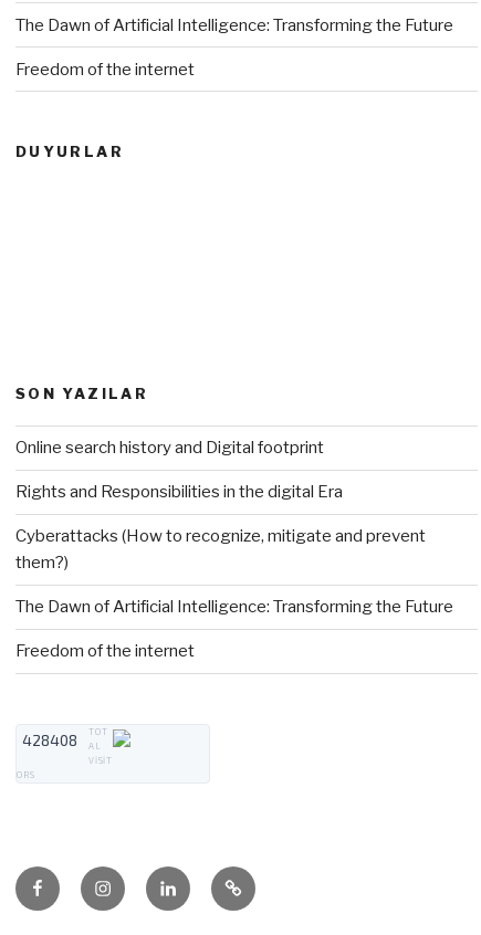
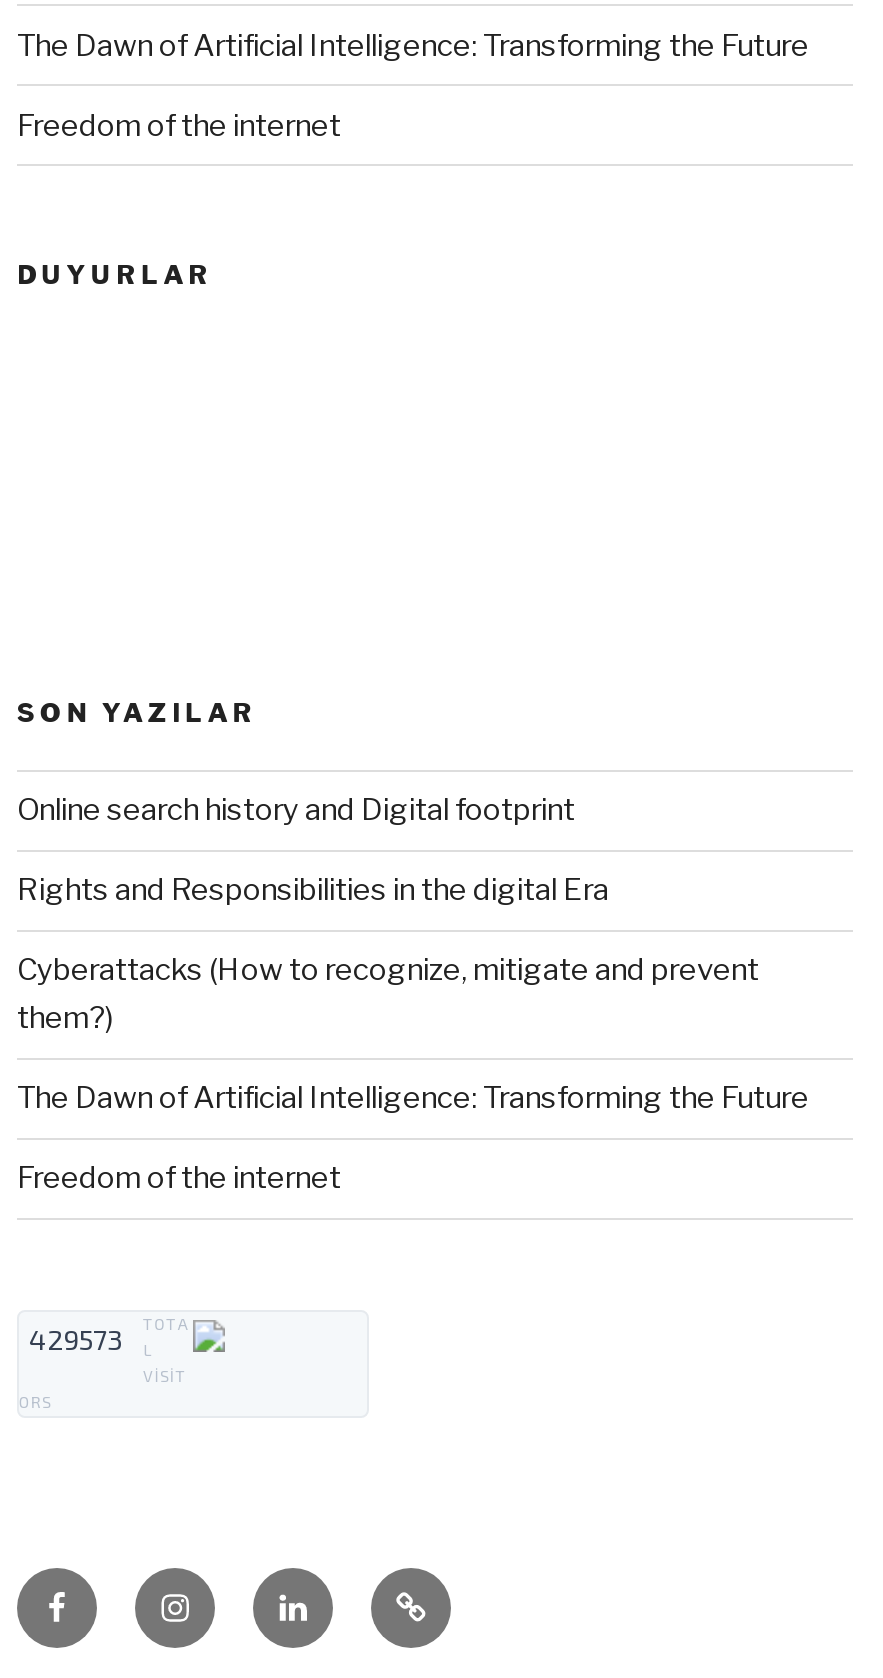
- 428408
- TOT
- AL
+ 429573
+ TOTA
+ L
